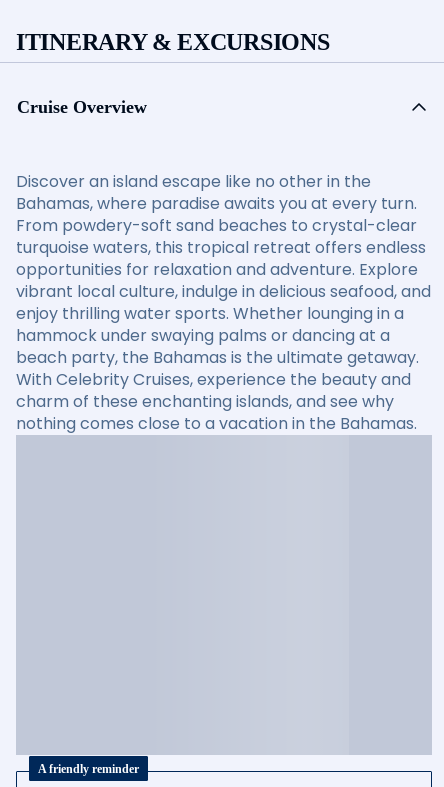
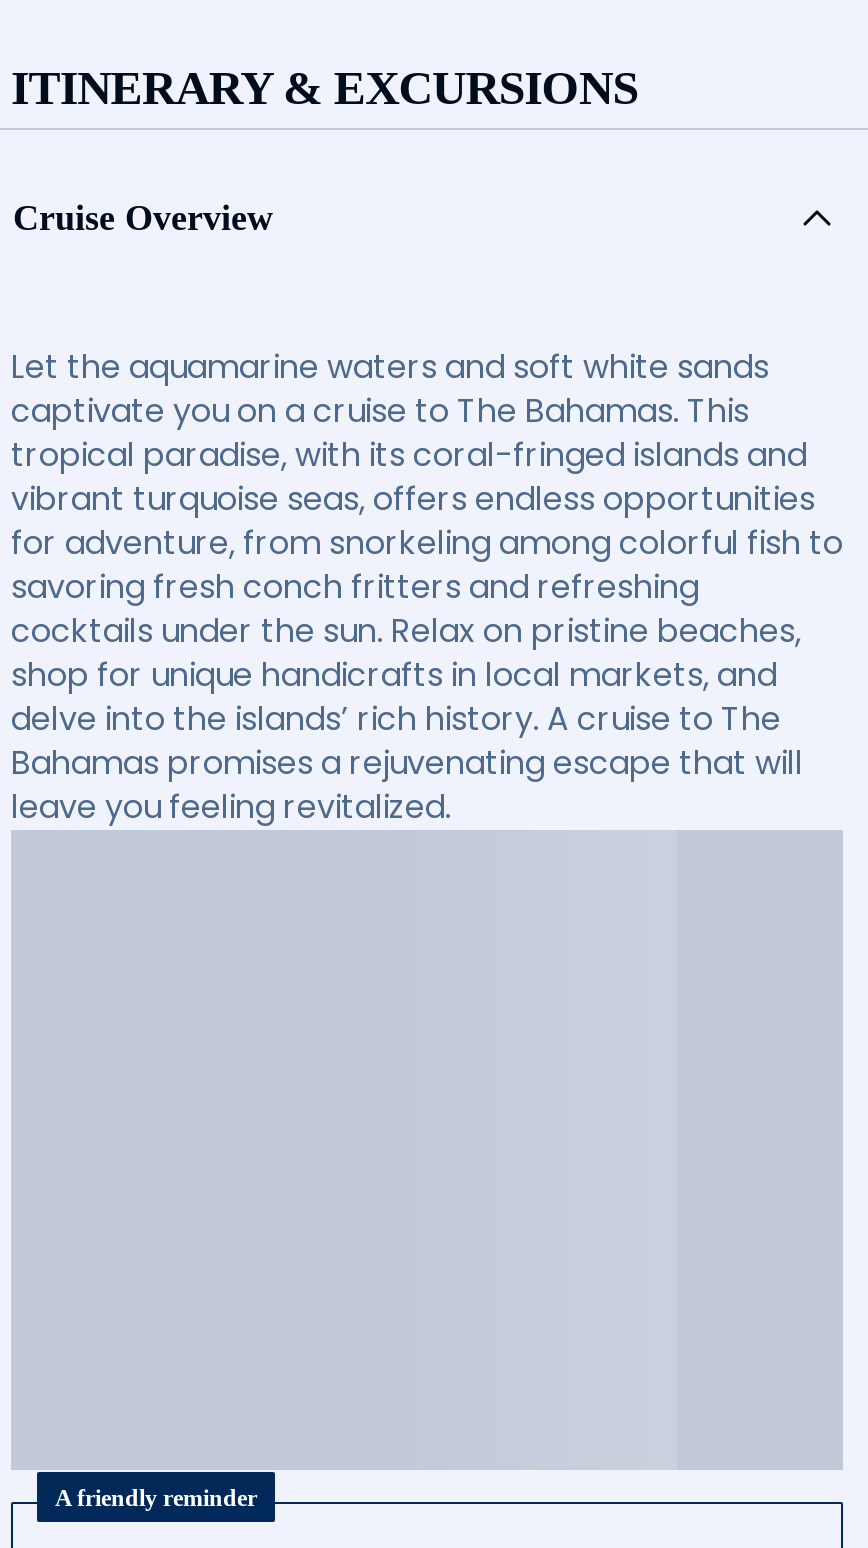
- Discover an island escape like no other in the
- Bahamas, where paradise awaits you at every turn.
- From powdery-soft sand beaches to crystal-clear
- turquoise waters, this tropical retreat offers endless
- opportunities for relaxation and adventure. Explore
- vibrant local culture, indulge in delicious seafood, and
- enjoy thrilling water sports. Whether lounging in a
- hammock under swaying palms or dancing at a
- beach party, the Bahamas is the ultimate getaway.
- With Celebrity Cruises, experience the beauty and
- charm of these enchanting islands, and see why
- nothing comes close to a vacation in the Bahamas.
+ Let the aquamarine waters and soft white sands
+ captivate you on a cruise to The Bahamas. This
+ tropical paradise, with its coral-fringed islands and
+ vibrant turquoise seas, offers endless opportunities
+ for adventure, from snorkeling among colorful fish to
+ savoring fresh conch fritters and refreshing
+ cocktails under the sun. Relax on pristine beaches,
+ shop for unique handicrafts in local markets, and
+ delve into the islands’ rich history. A cruise to The
+ Bahamas promises a rejuvenating escape that will
+ leave you feeling revitalized.
